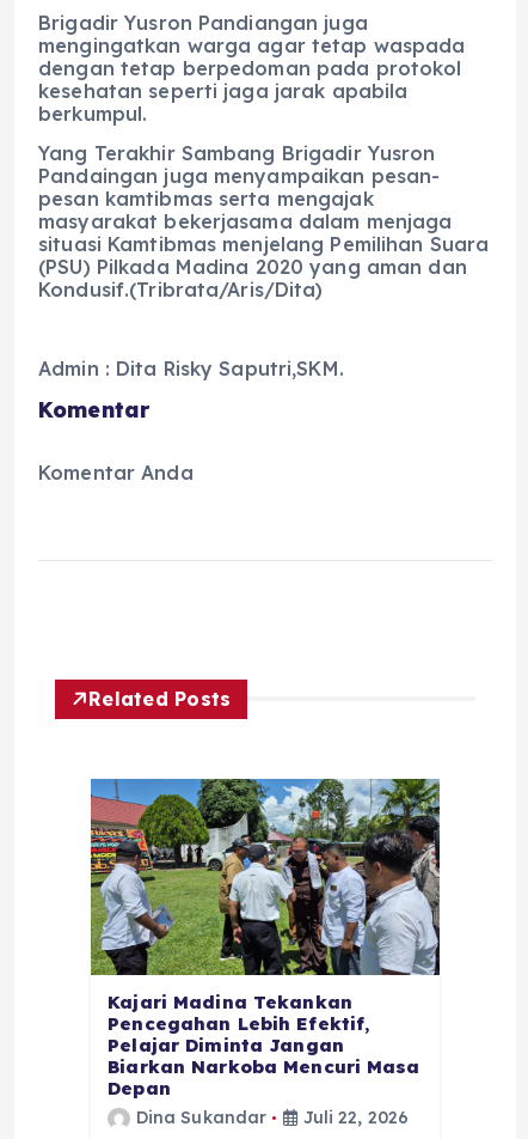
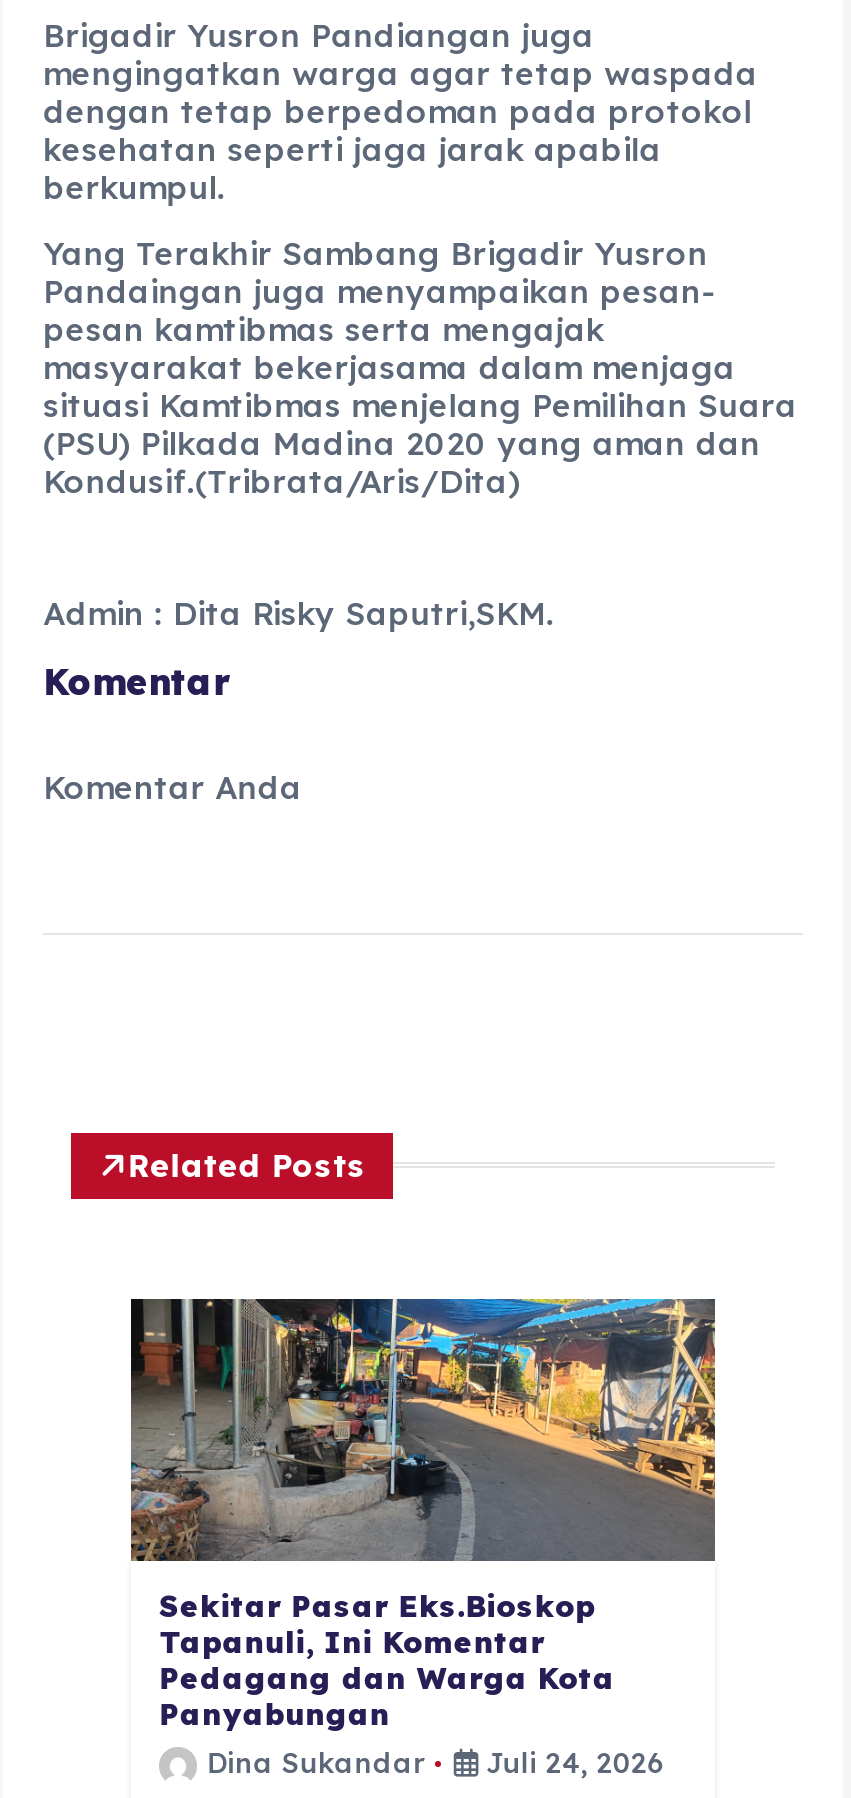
- [image]
- Kajari Madina Tekankan
- Pencegahan Lebih Efektif,
- Pelajar Diminta Jangan
- Biarkan Narkoba Mencuri Masa
- Depan
+ [image]
+ Sekitar Pasar Eks.Bioskop
+ Tapanuli, Ini Komentar
+ Pedagang dan Warga Kota
+ Panyabungan

- Dina Sukandar Juli 22, 2026
+ Dina Sukandar Juli 24, 2026
